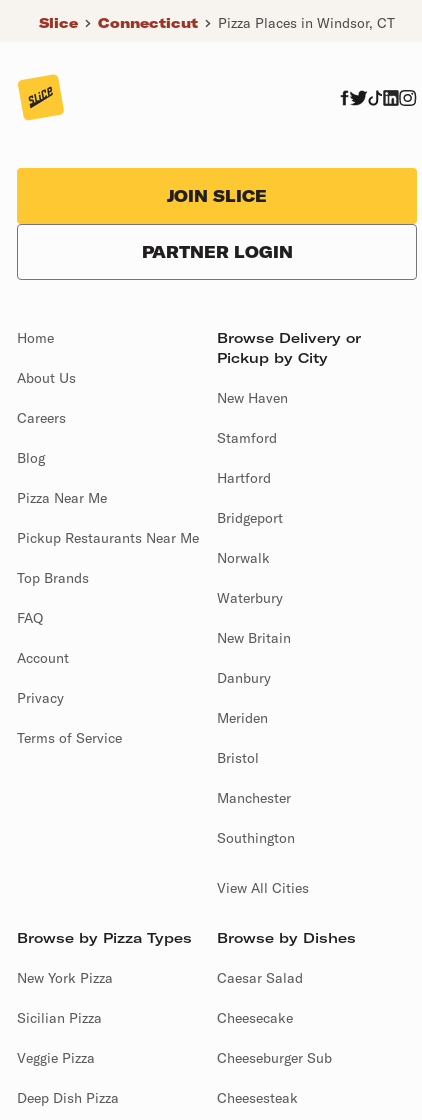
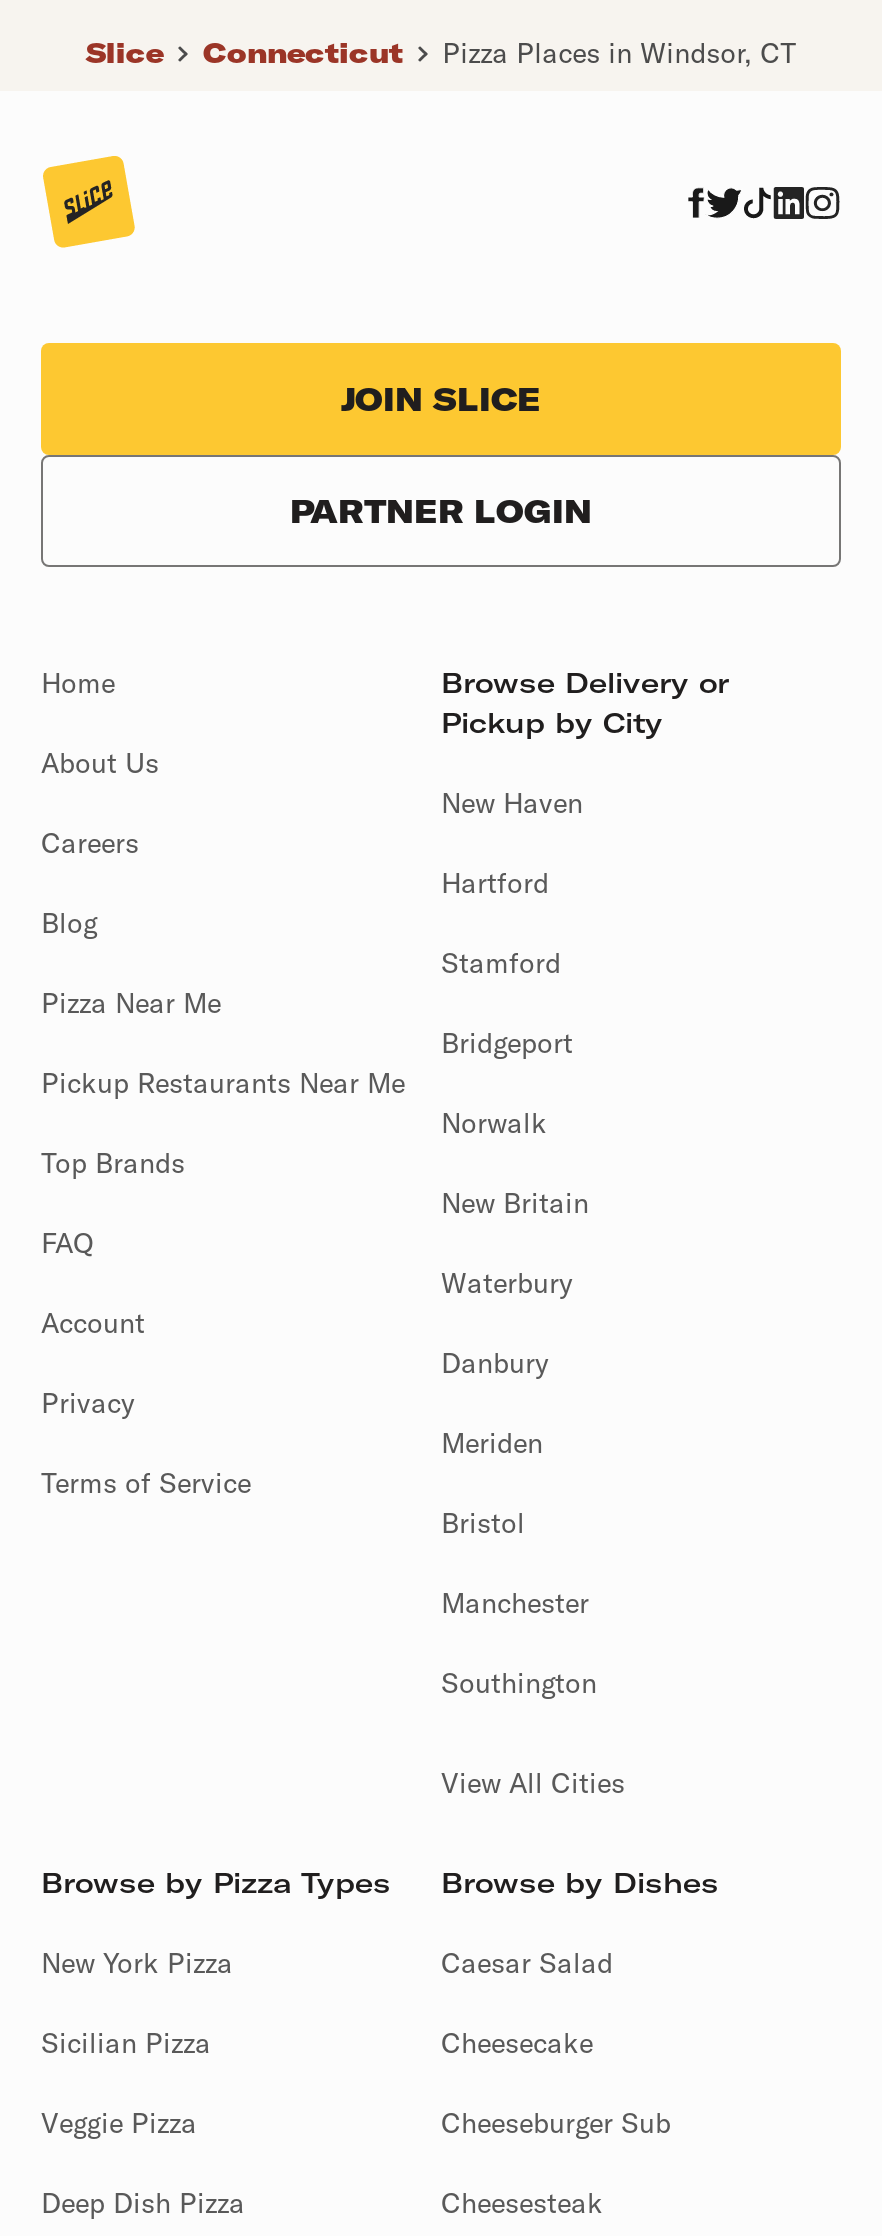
moved down: Stamford

moved up: Hartford

moved down: Waterbury

moved up: New Britain
